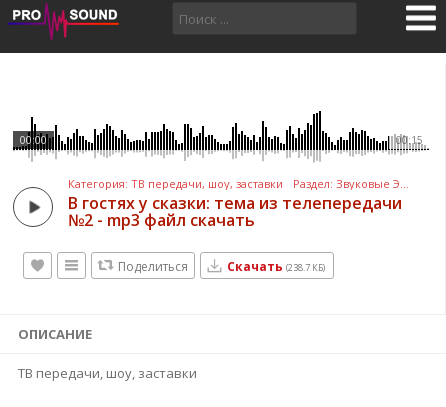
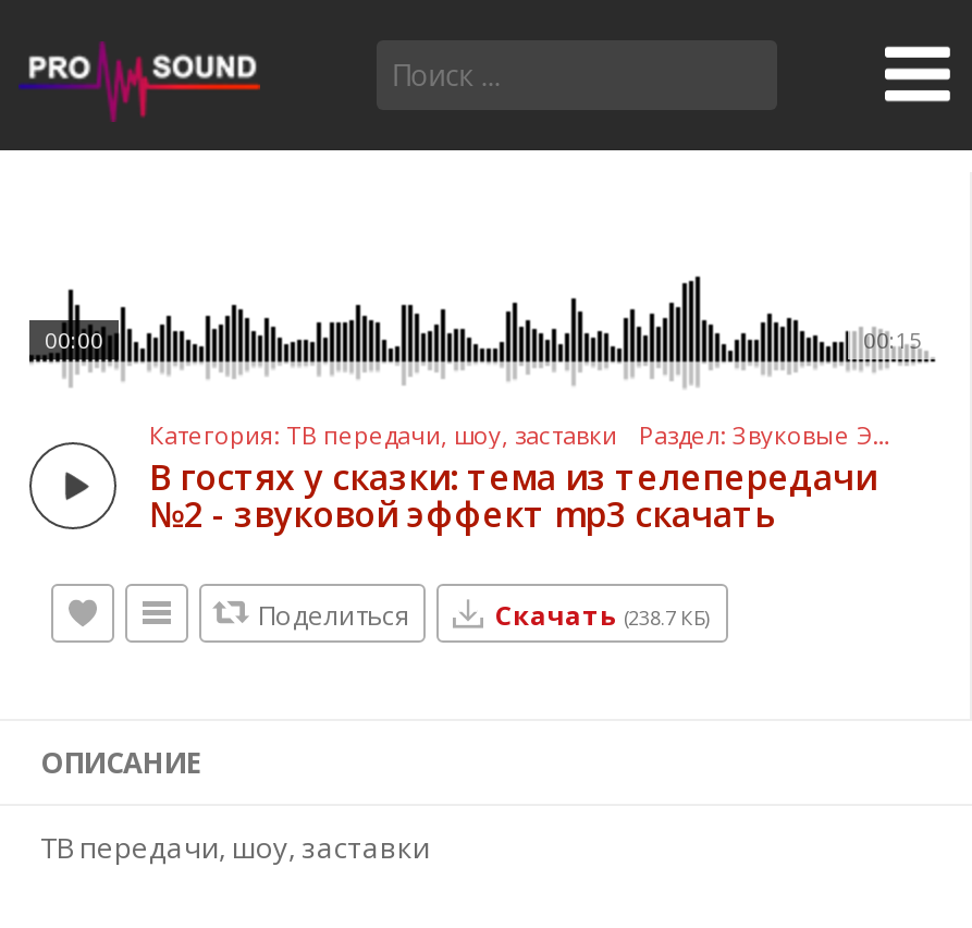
- №2 - mp3 файл скачать
+ №2 - звуковой эффект mp3 скачать
